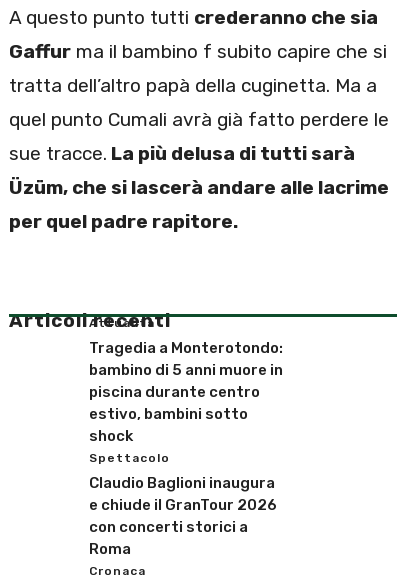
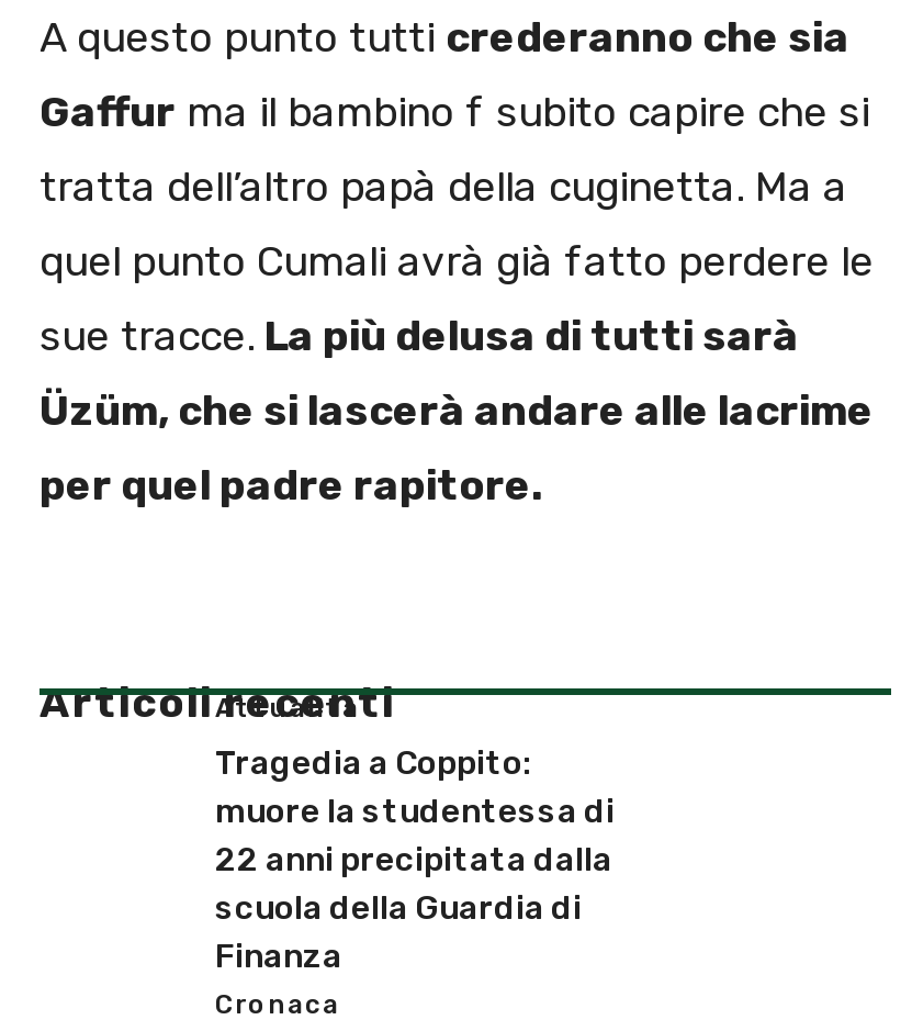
- Tragedia a Monterotondo:
- bambino di 5 anni muore in
- piscina durante centro
- estivo, bambini sotto
- shock
- Spettacolo
- Claudio Baglioni inaugura
- e chiude il GranTour 2026
- con concerti storici a
- Roma
+ Tragedia a Coppito:
+ muore la studentessa di
+ 22 anni precipitata dalla
+ scuola della Guardia di
+ Finanza
